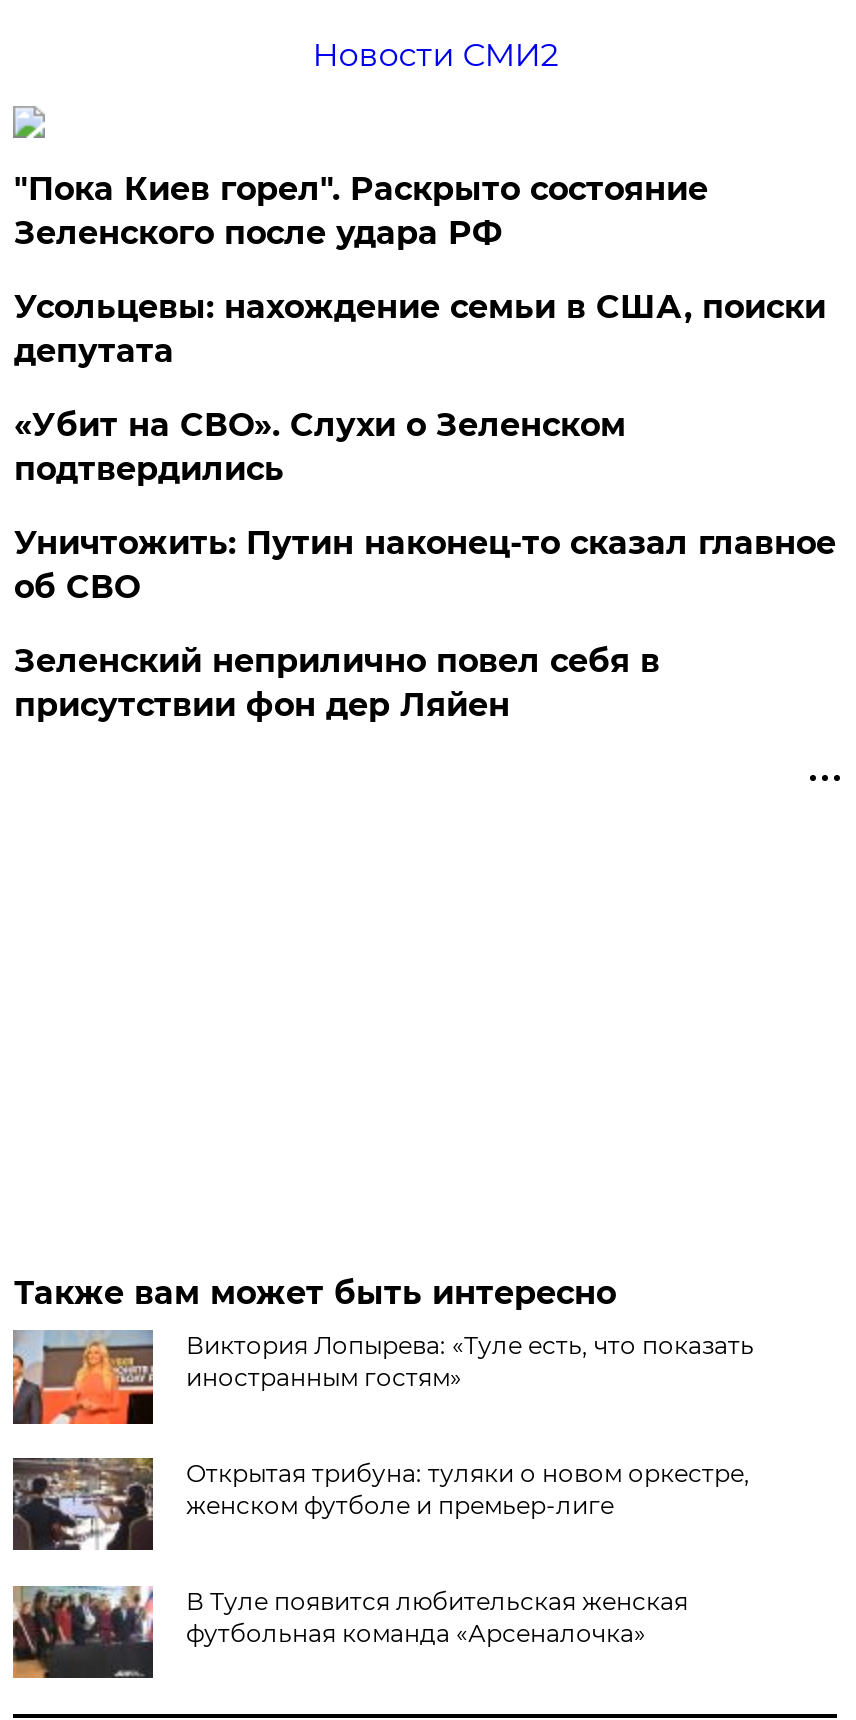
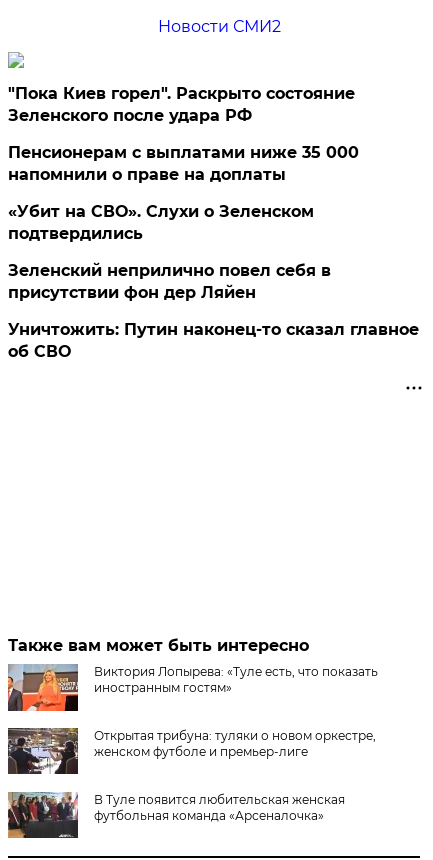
- Усольцевы: нахождение семьи в США, поиски
- депутата
+ Пенсионерам с выплатами ниже 35 000
+ напомнили о праве на доплаты

moved down: Уничтожить: Путин наконец-то сказал главное | об СВО

moved up: Зеленский неприлично повел cебя в | присутствии фон дер Ляйен
